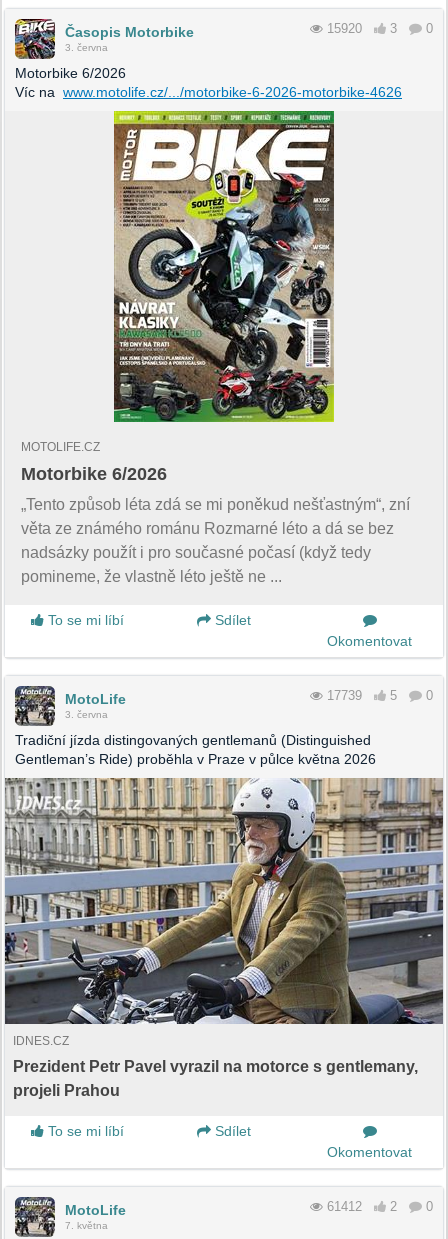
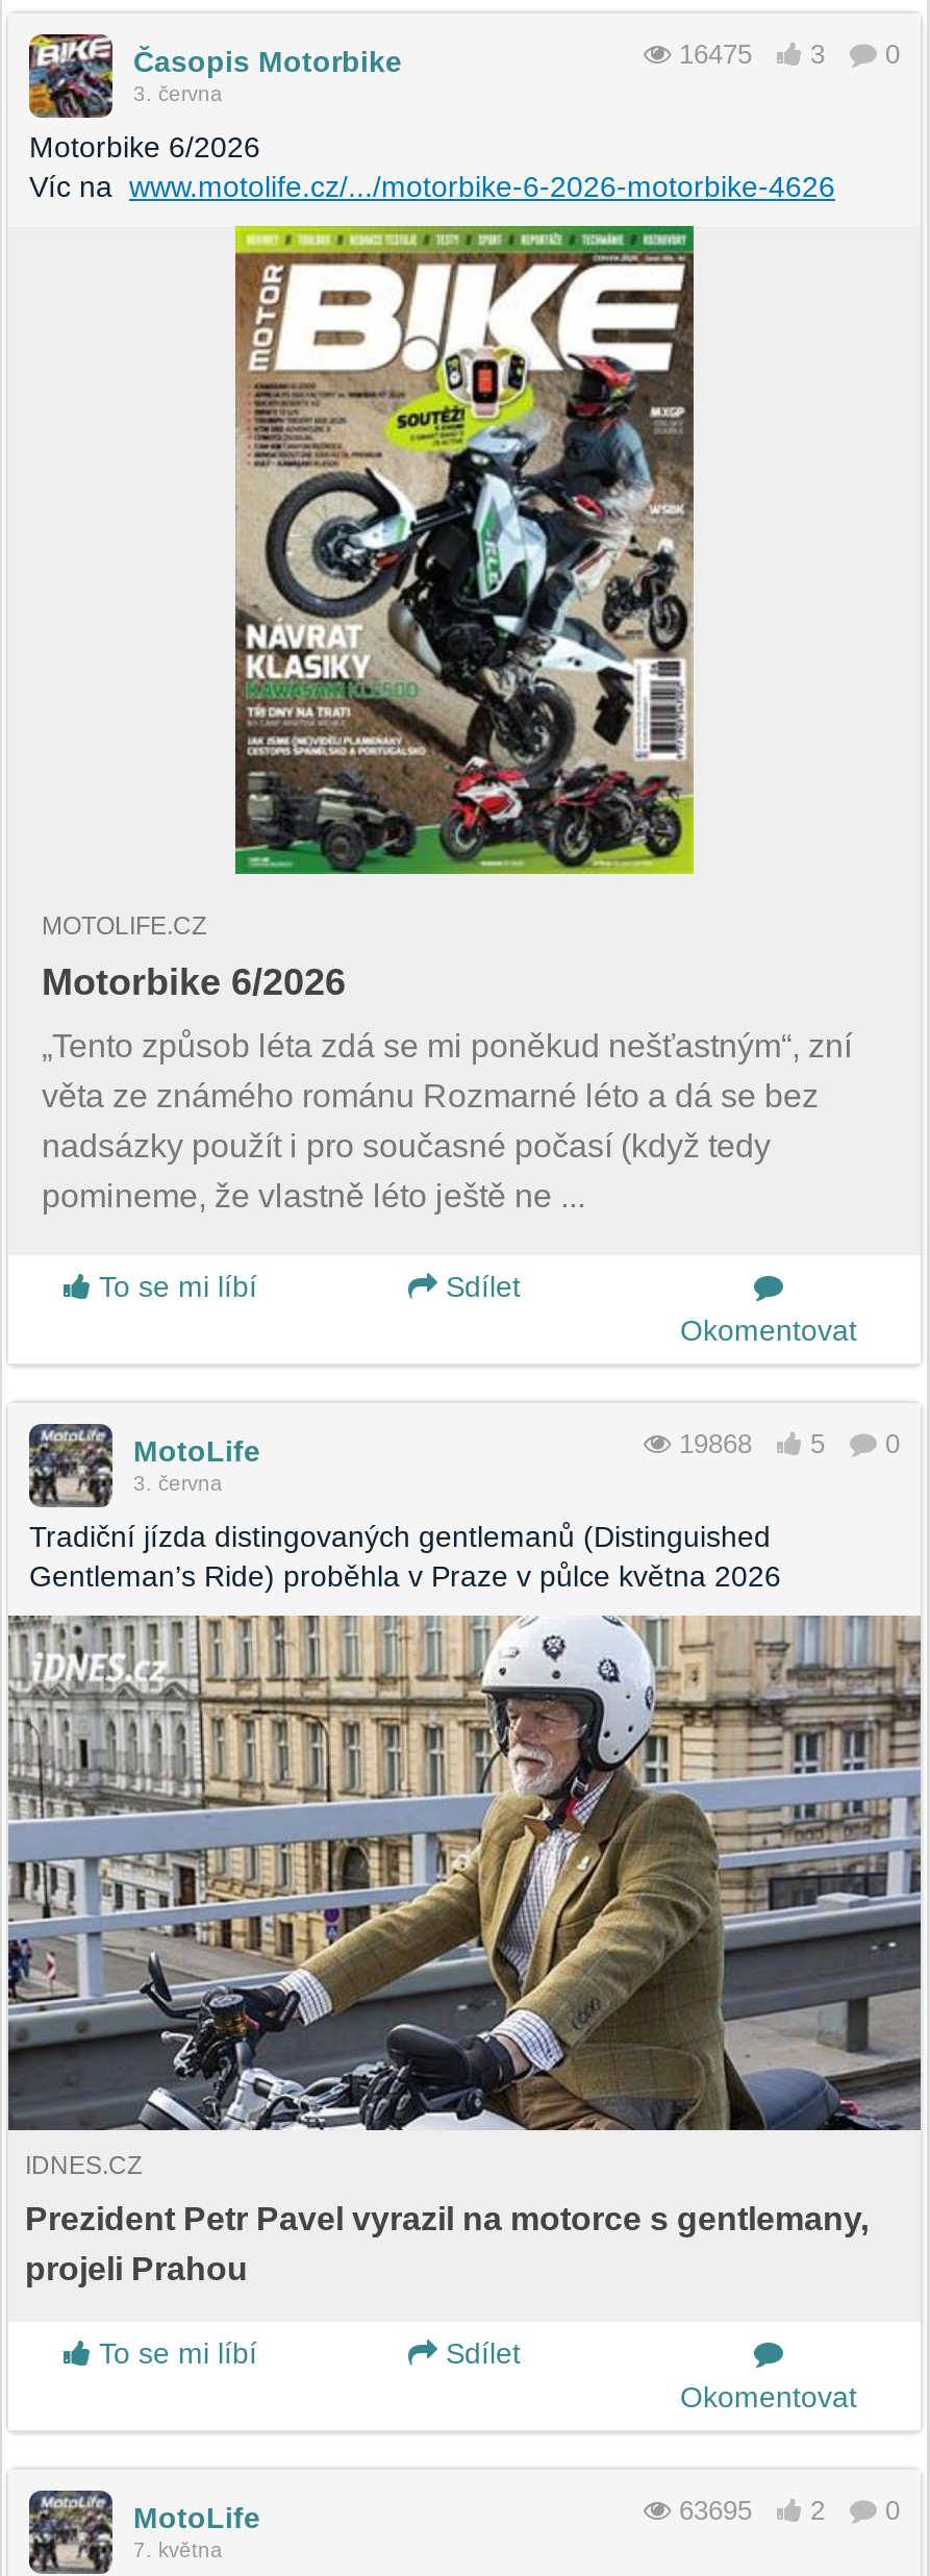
- 15920 3 0
+ 16475 3 0

- 17739 5 0
+ 19868 5 0

- 61412 2 0
+ 63695 2 0
